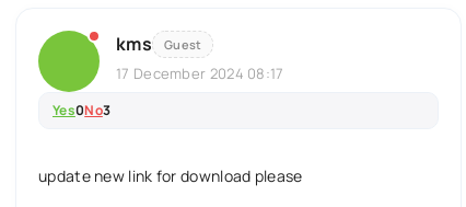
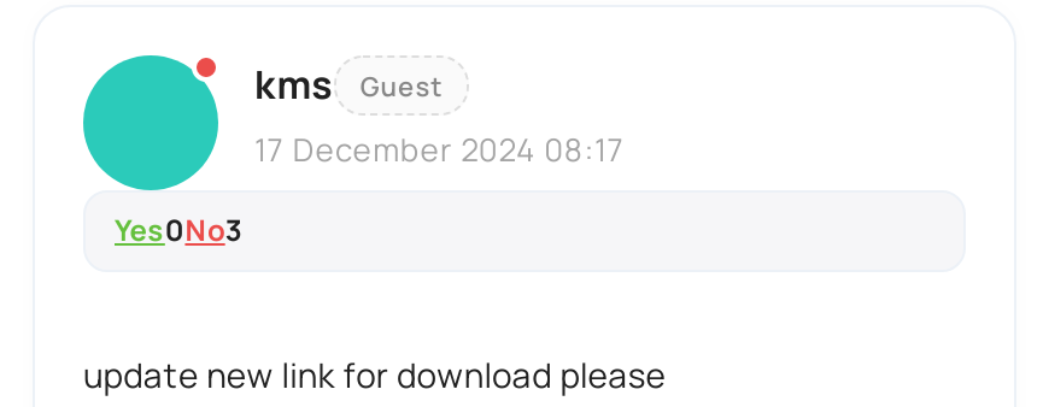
- [image]
+ [image]
